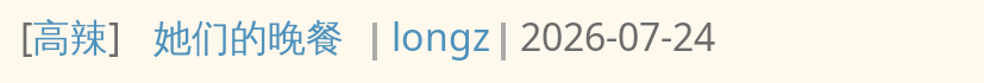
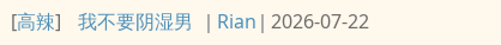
- 她们的晚餐
- longz 2026-07-24
+ 我不要阴湿男
+ Rian 2026-07-22
